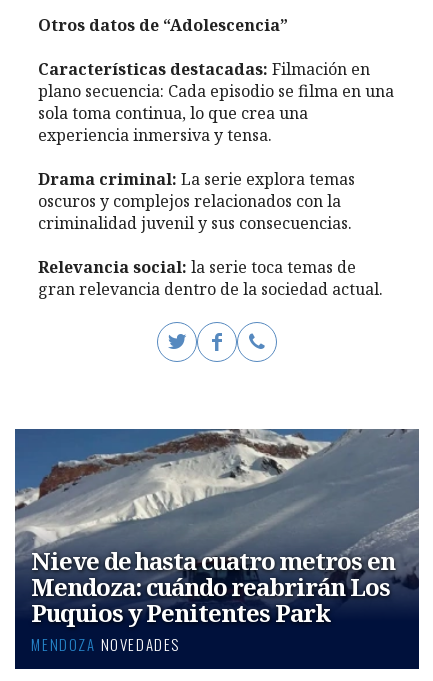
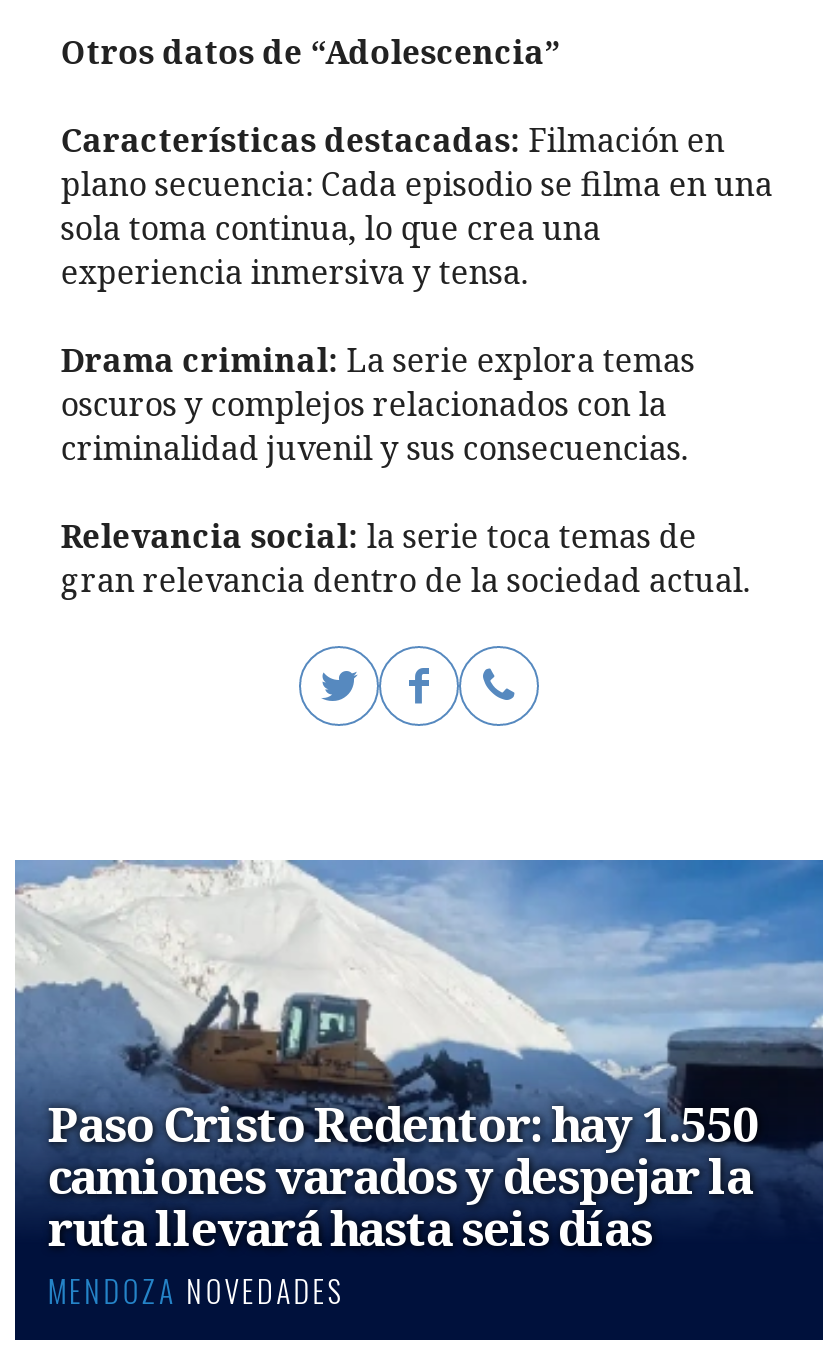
- [image]
- Nieve de hasta cuatro metros en
- Mendoza: cuándo reabrirán Los
- Puquios y Penitentes Park
+ [image]
+ Paso Cristo Redentor: hay 1.550
+ camiones varados y despejar la
+ ruta llevará hasta seis días
